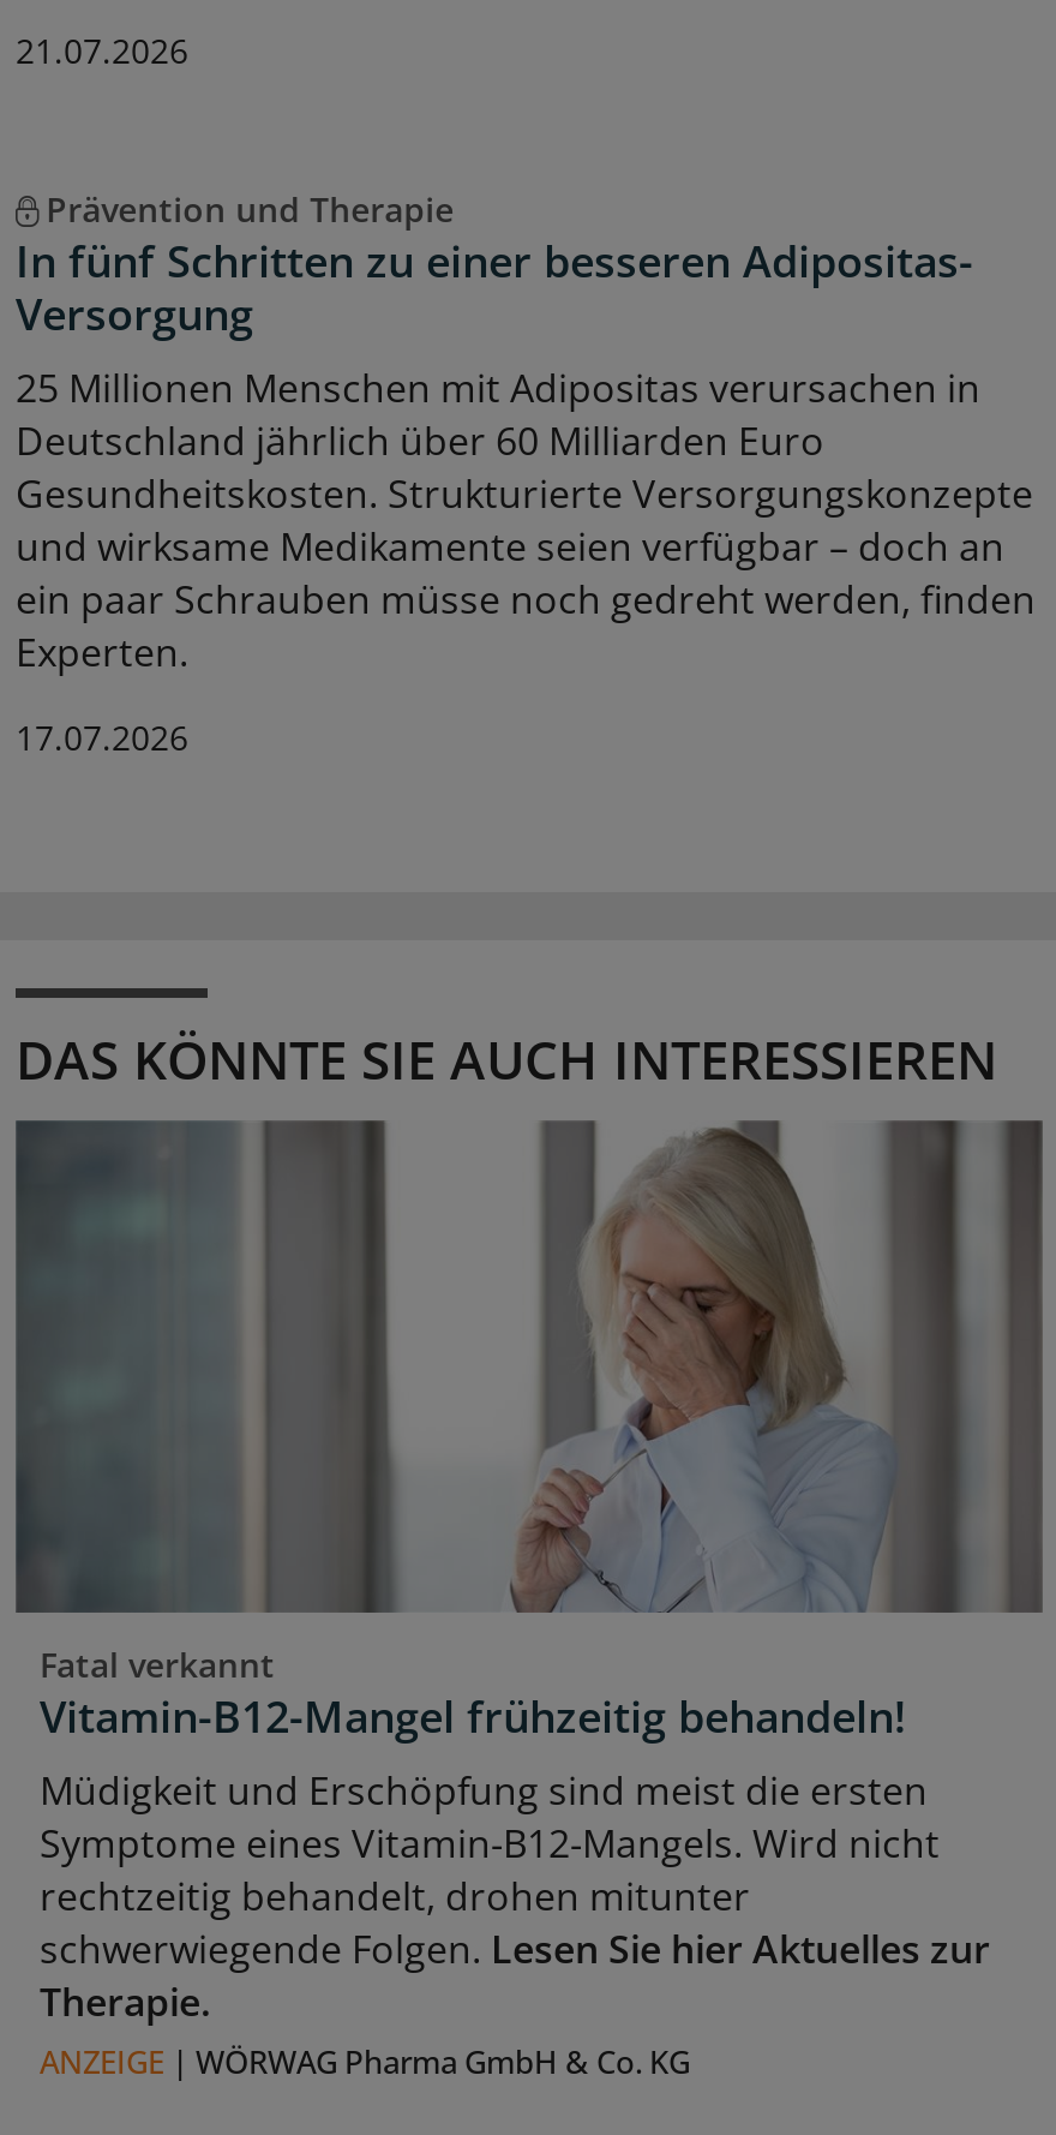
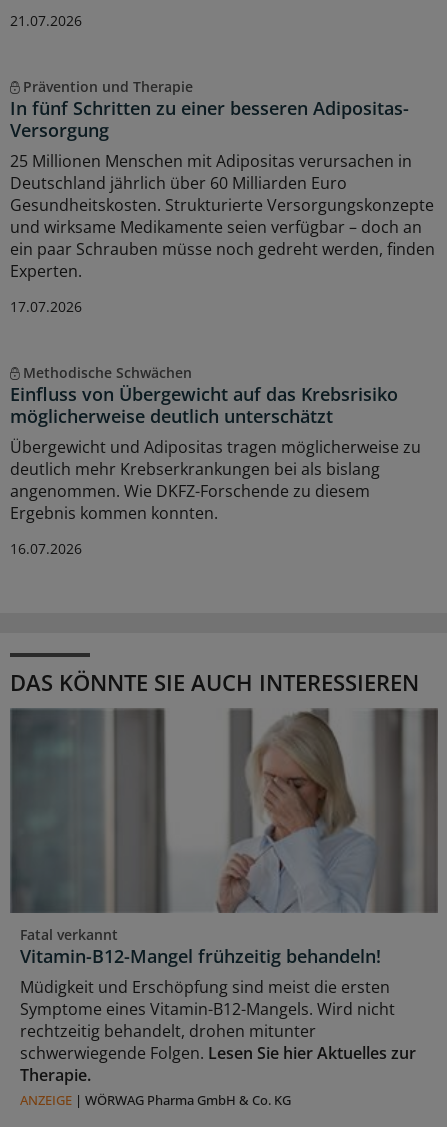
+ Methodische Schwächen
+ Einfluss von Übergewicht auf das Krebsrisiko
+ möglicherweise deutlich unterschätzt
+ Übergewicht und Adipositas tragen möglicherweise zu
+ deutlich mehr Krebserkrankungen bei als bislang
+ angenommen. Wie DKFZ-Forschende zu diesem
+ Ergebnis kommen konnten.
+ 16.07.2026
